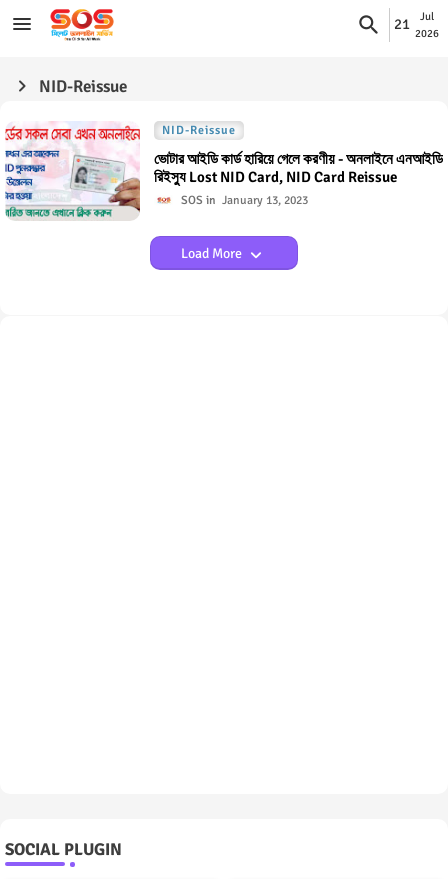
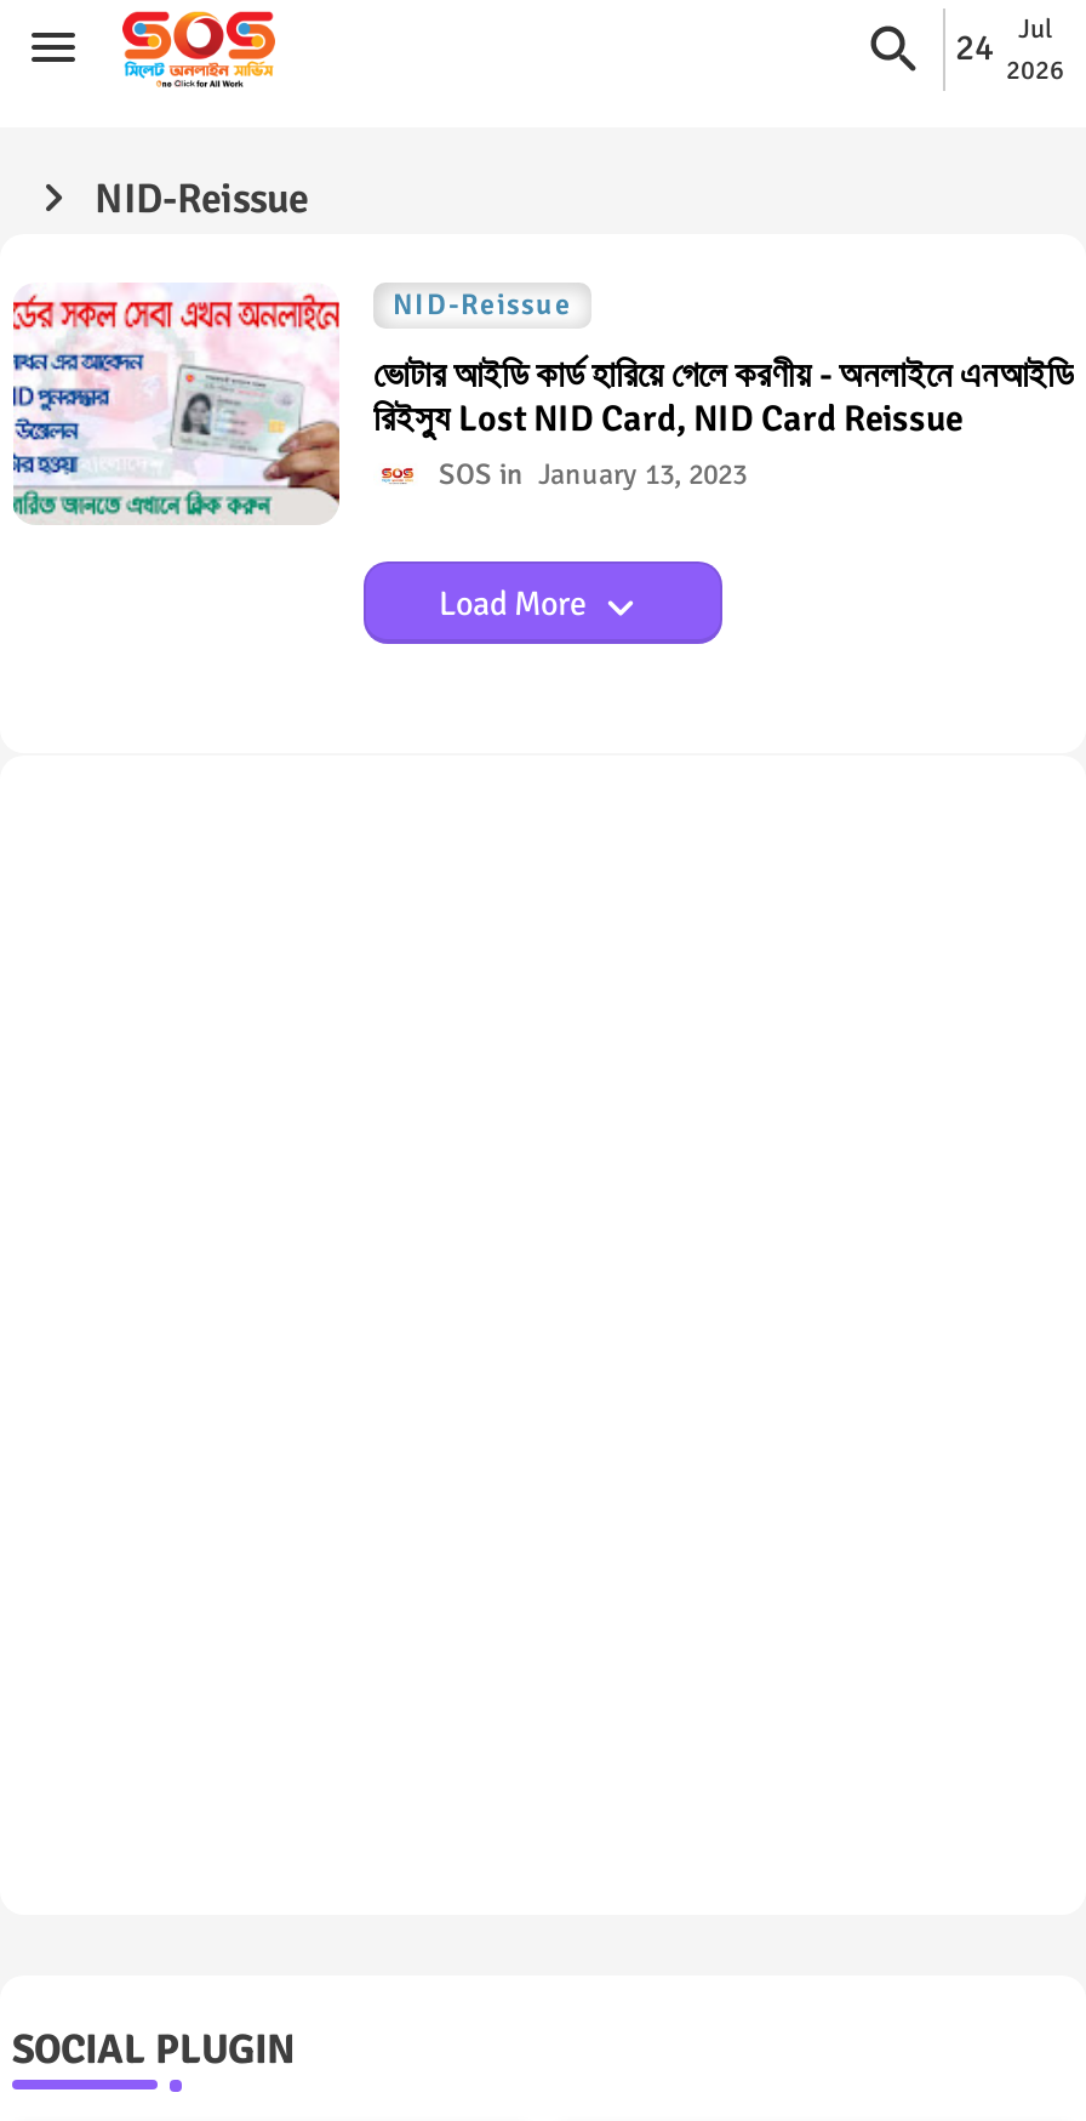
- 21 2026 Jul
+ 24 2026 Jul
